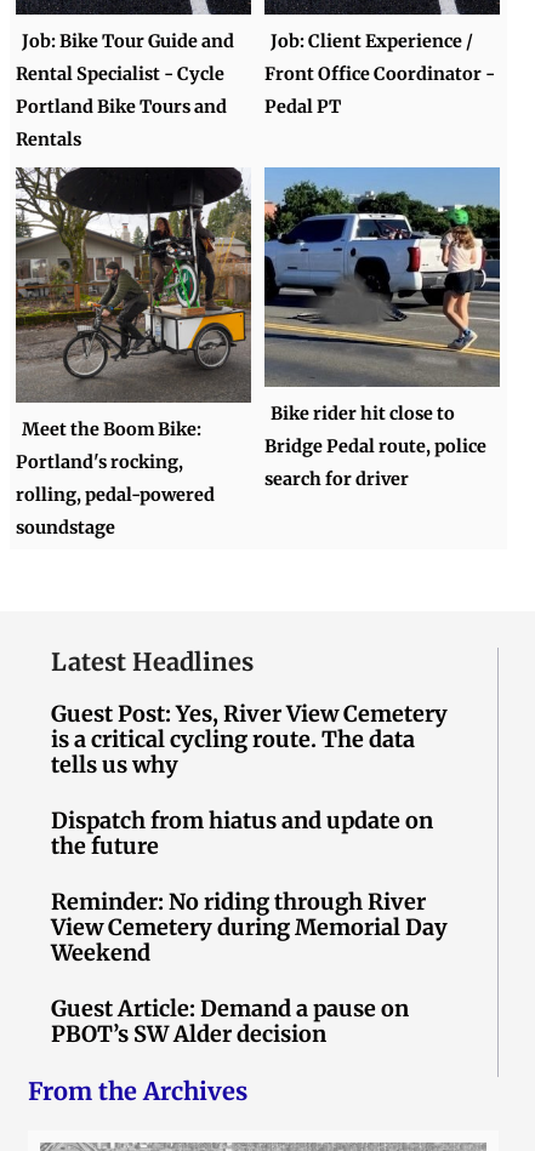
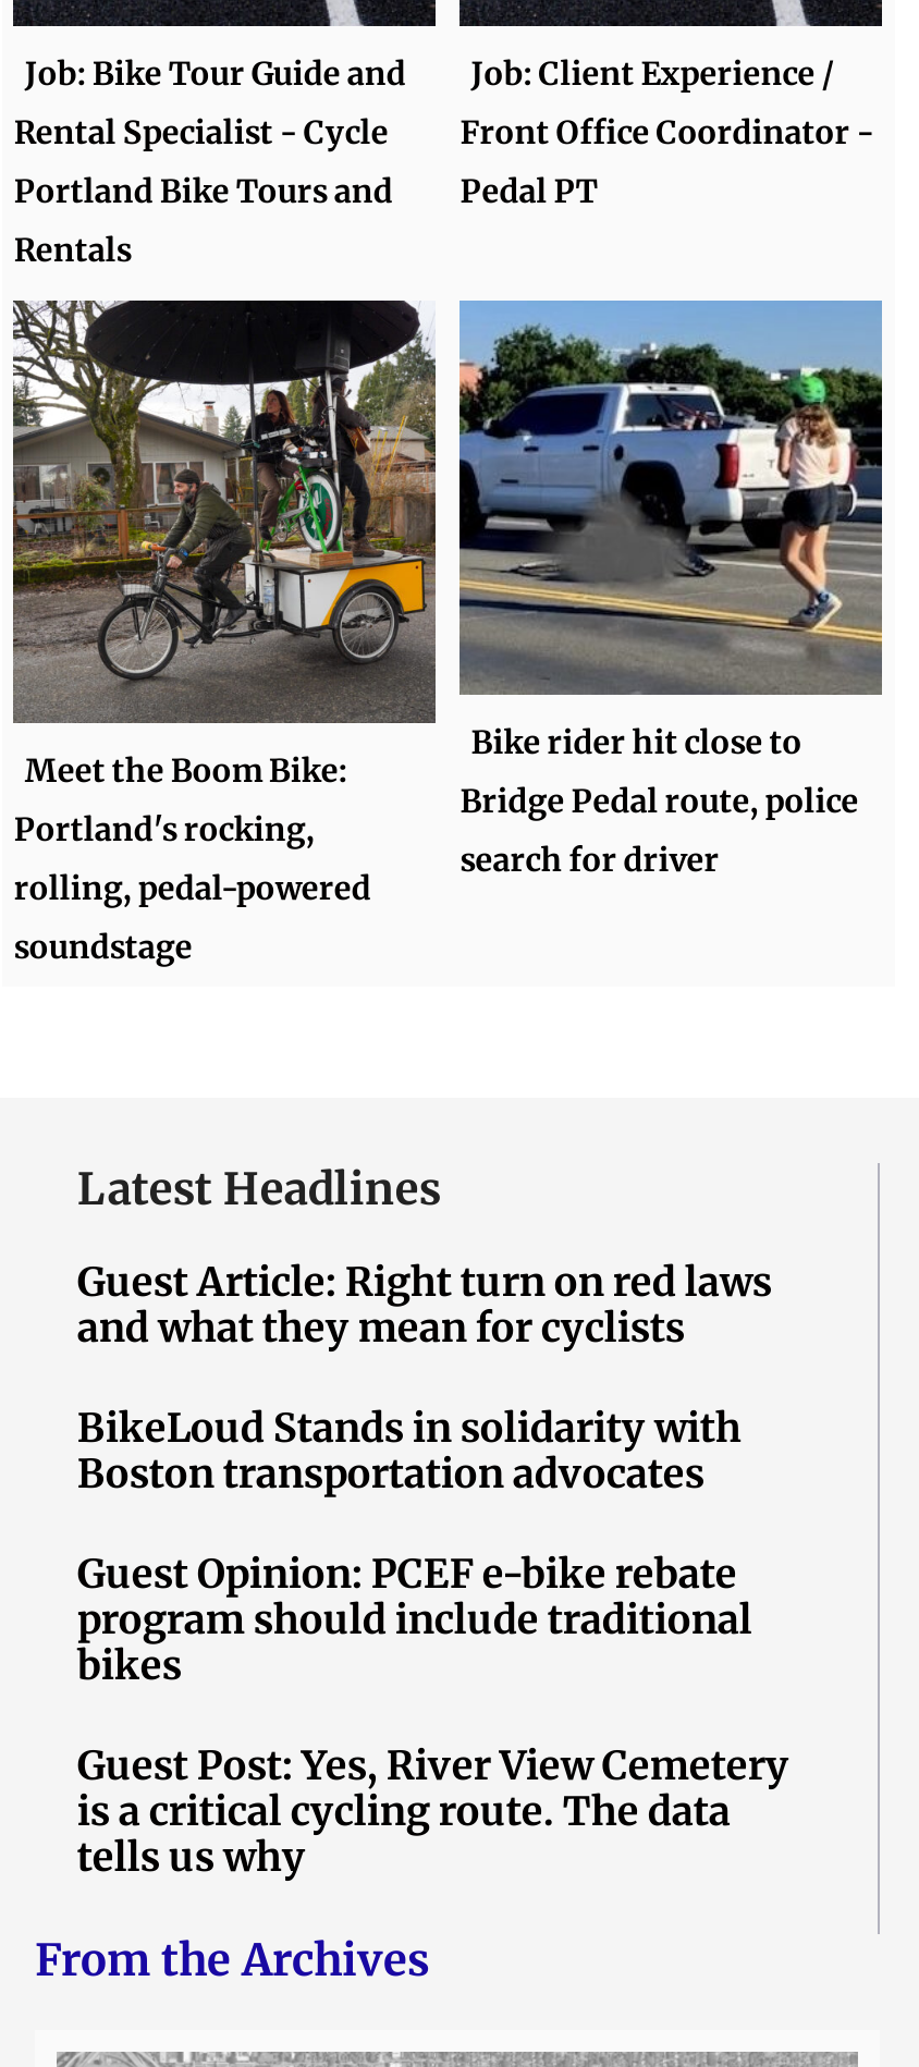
+ Guest Article: Right turn on red laws
+ and what they mean for cyclists
+ BikeLoud Stands in solidarity with
+ Boston transportation advocates
+ Guest Opinion: PCEF e-bike rebate
+ program should include traditional
+ bikes

moved down: Guest Post: Yes, River View Cemetery | is a critical cycling route. The data | tells us why

- Dispatch from hiatus and update on
- the future
- Reminder: No riding through River
- View Cemetery during Memorial Day
- Weekend
- Guest Article: Demand a pause on
- PBOT’s SW Alder decision
